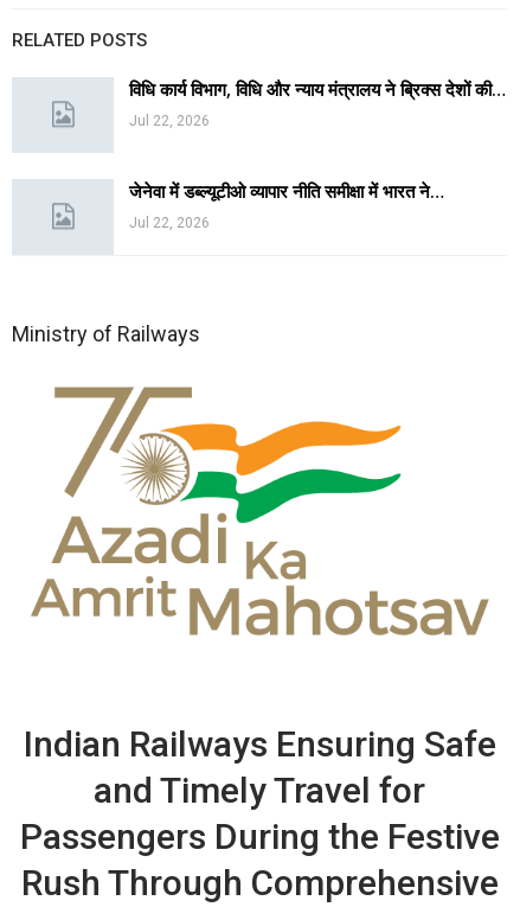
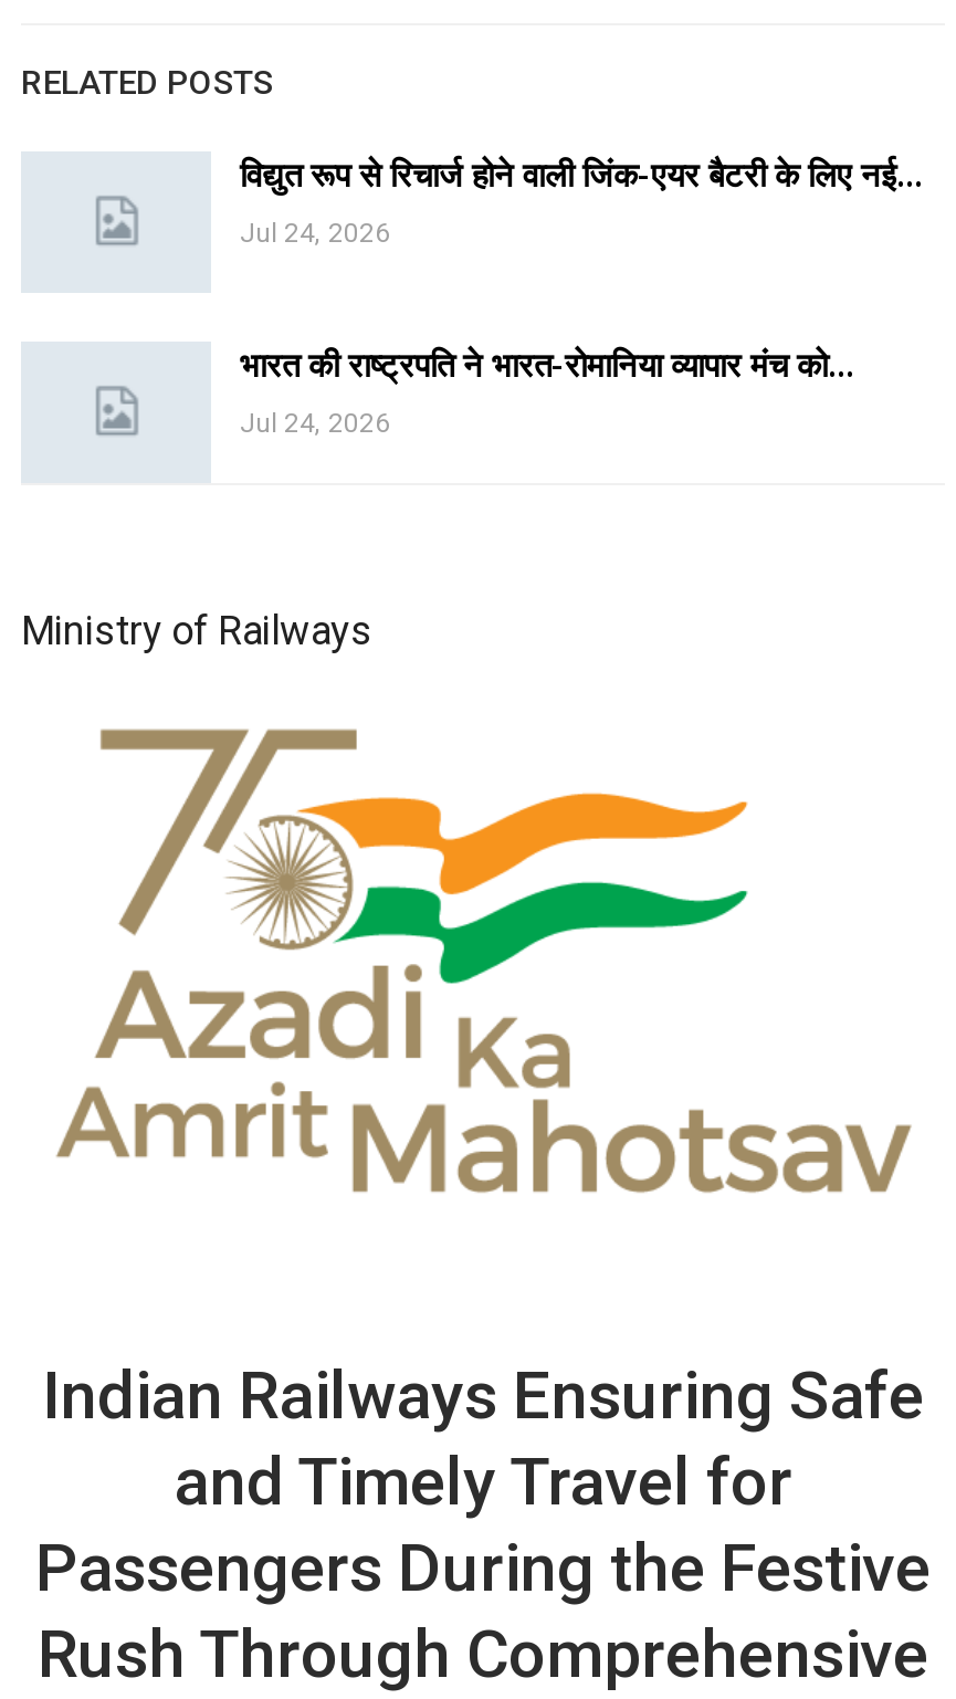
- विधि कार्य विभाग, विधि और न्याय मंत्रालय ने ब्रिक्स देशों की…
+ विद्युत रूप से रिचार्ज होने वाली जिंक-एयर बैटरी के लिए नई…

- Jul 22, 2026
+ Jul 24, 2026

- जेनेवा में डब्ल्यूटीओ व्यापार नीति समीक्षा में भारत ने…
+ भारत की राष्ट्रपति ने भारत-रोमानिया व्‍यापार मंच को…

- Jul 22, 2026
+ Jul 24, 2026
